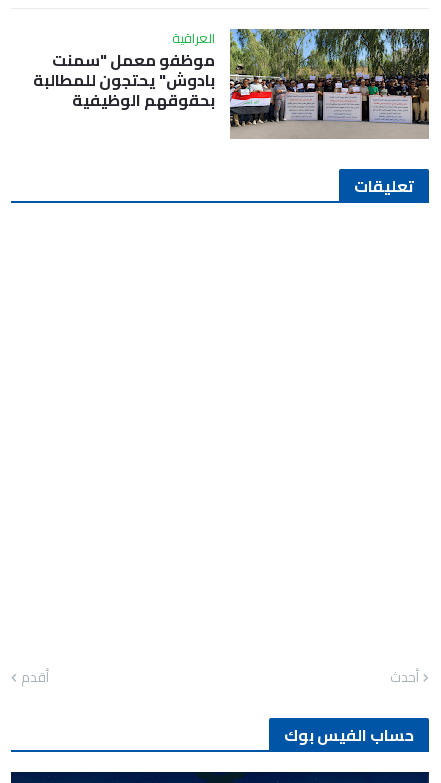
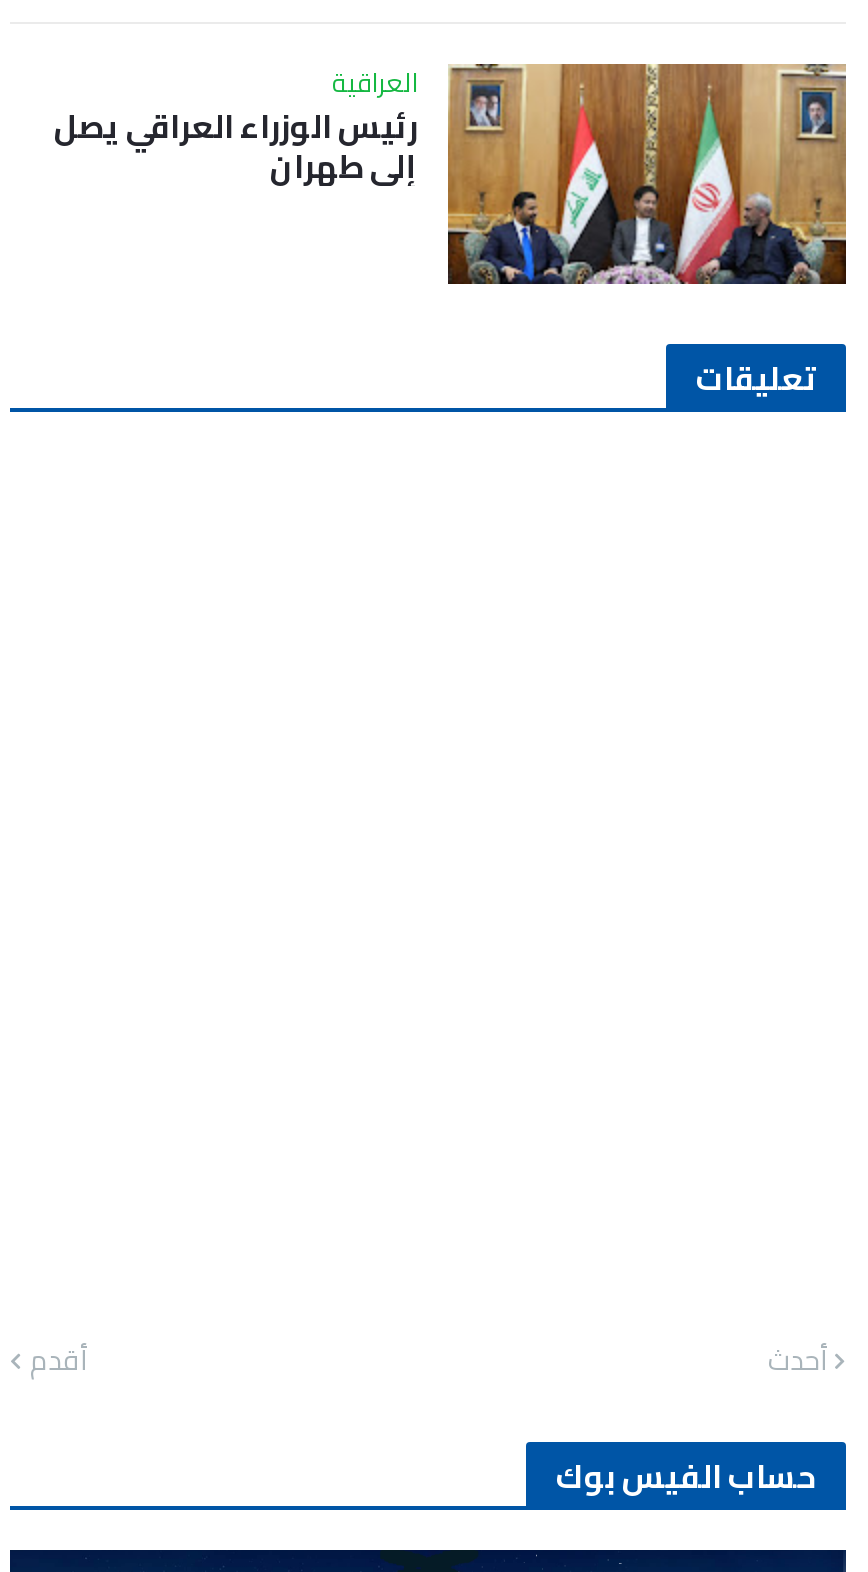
- [image]
- موظفو معمل "سمنت
- بادوش" يحتجون للمطالبة
- بحقوقهم الوظيفية
+ [image]
+ رئيس الوزراء العراقي يصل
+ إلى طهران
